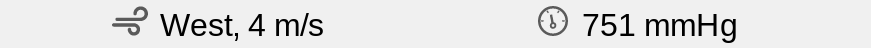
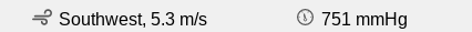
- West, 4 m/s
+ Southwest, 5.3 m/s
